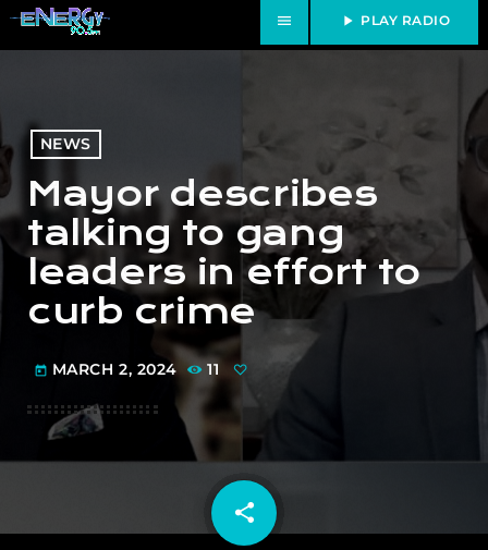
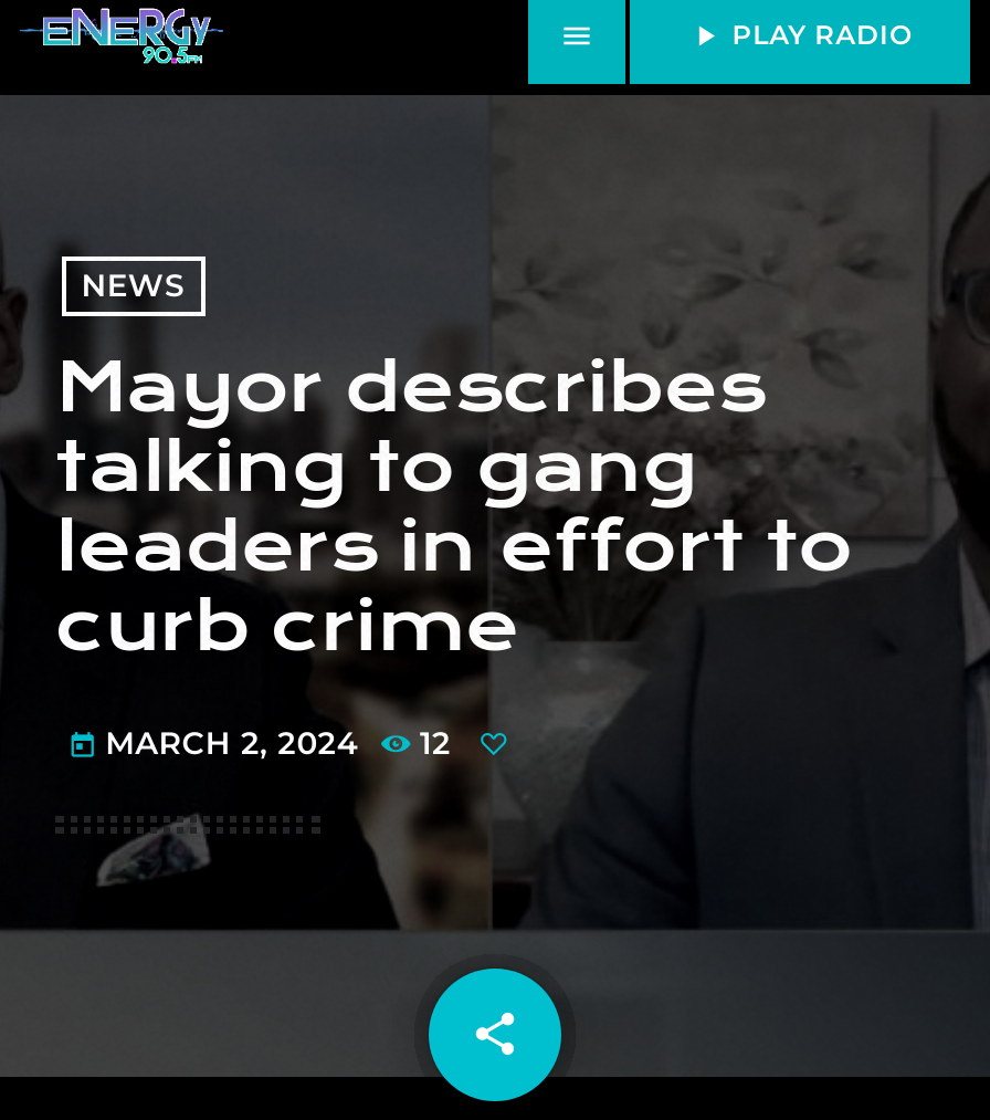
- 11
+ 12
